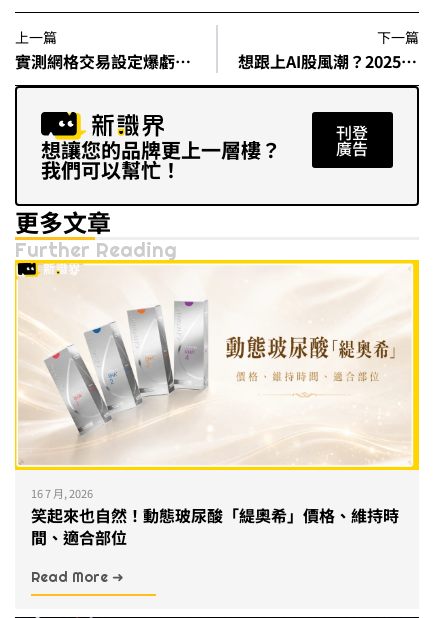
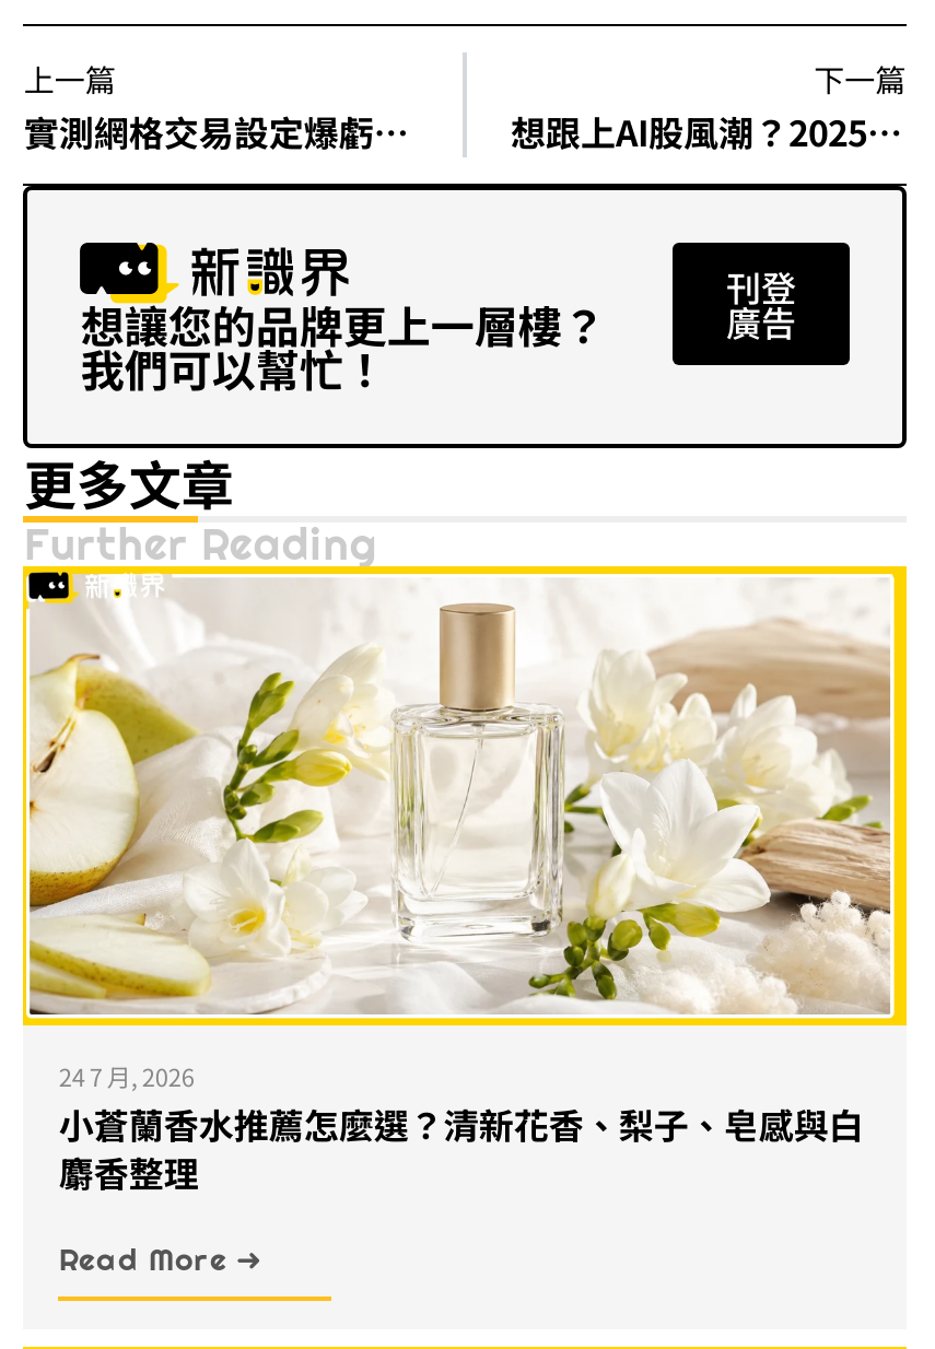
- [image]
- 16 7 月, 2026
+ [image]
+ 24 7 月, 2026

- 笑起來也自然！動態玻尿酸「緹奧希」價格、維持時
- 間、適合部位
+ 小蒼蘭香水推薦怎麼選？清新花香、梨子、皂感與白
+ 麝香整理
